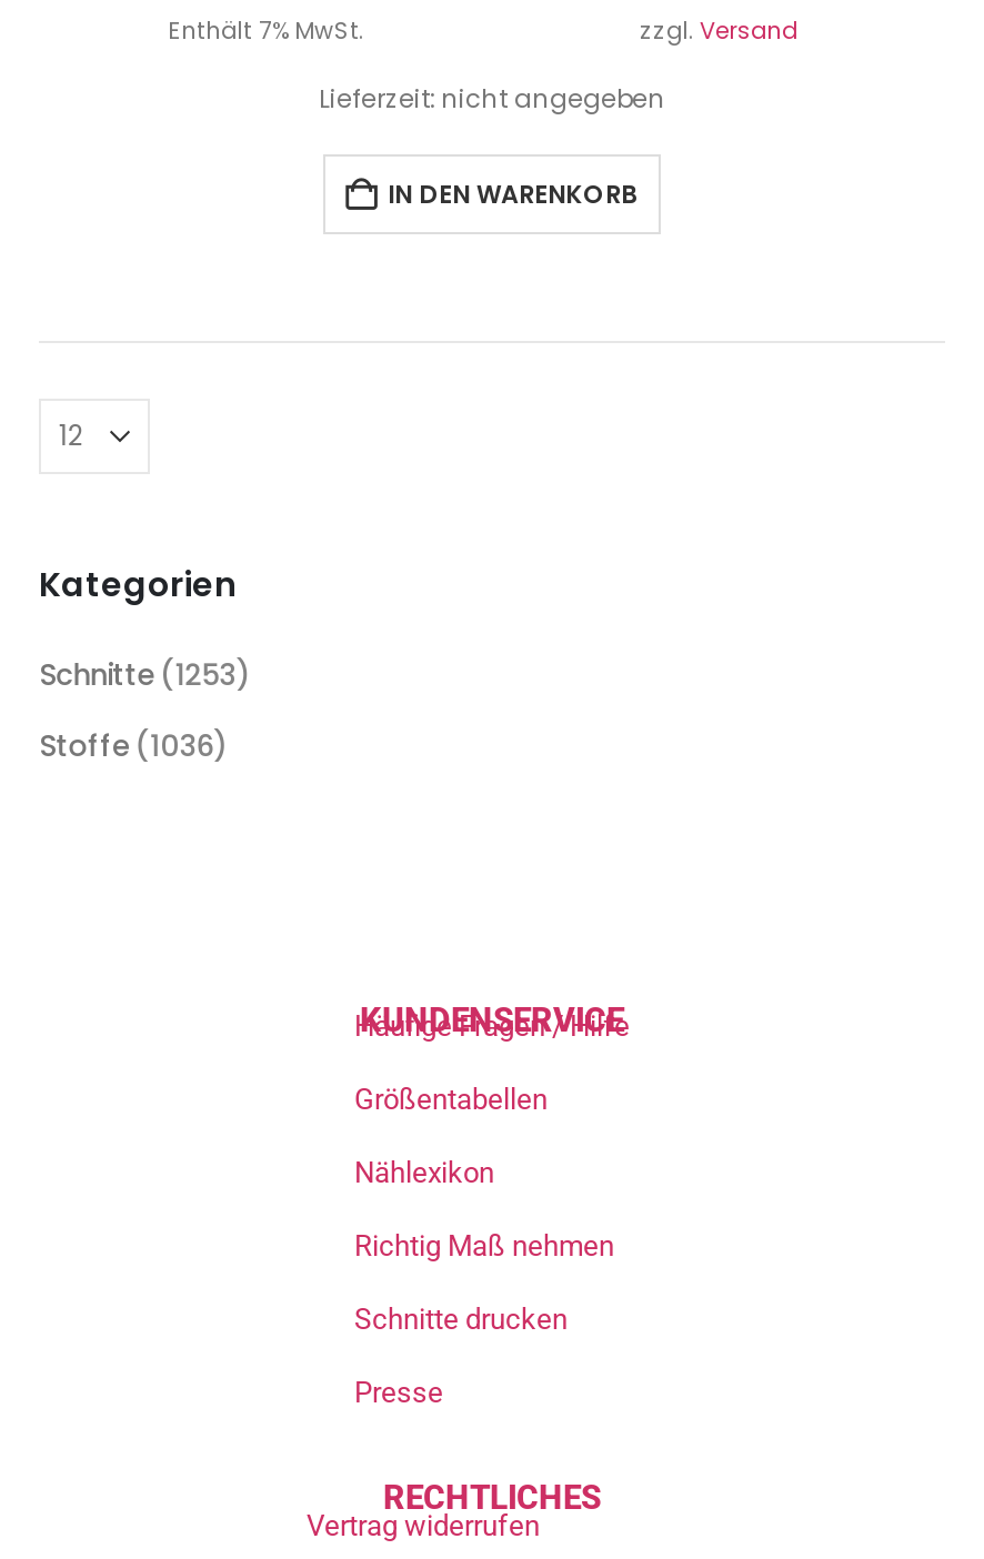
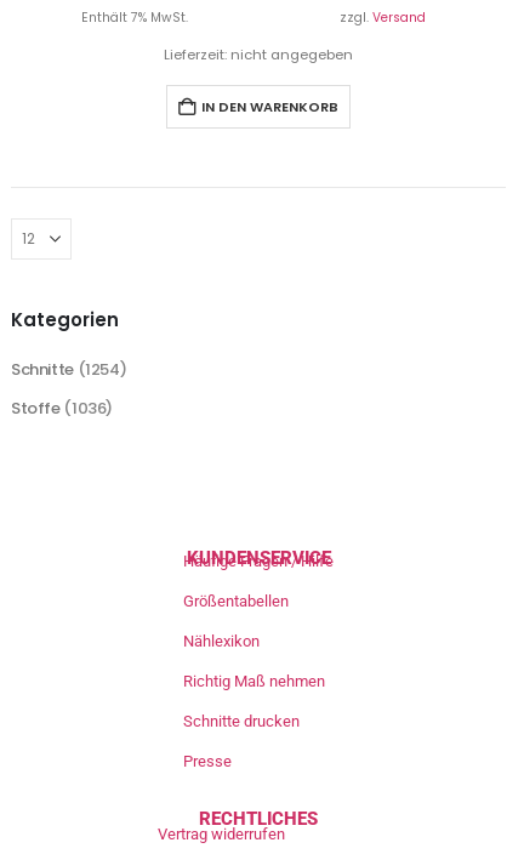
- Schnitte (1253)
+ Schnitte (1254)
